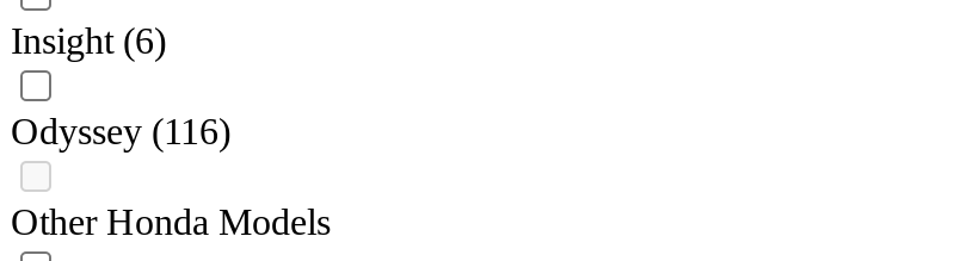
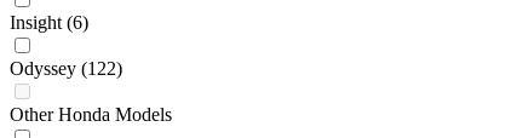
- Odyssey (116)
+ Odyssey (122)
